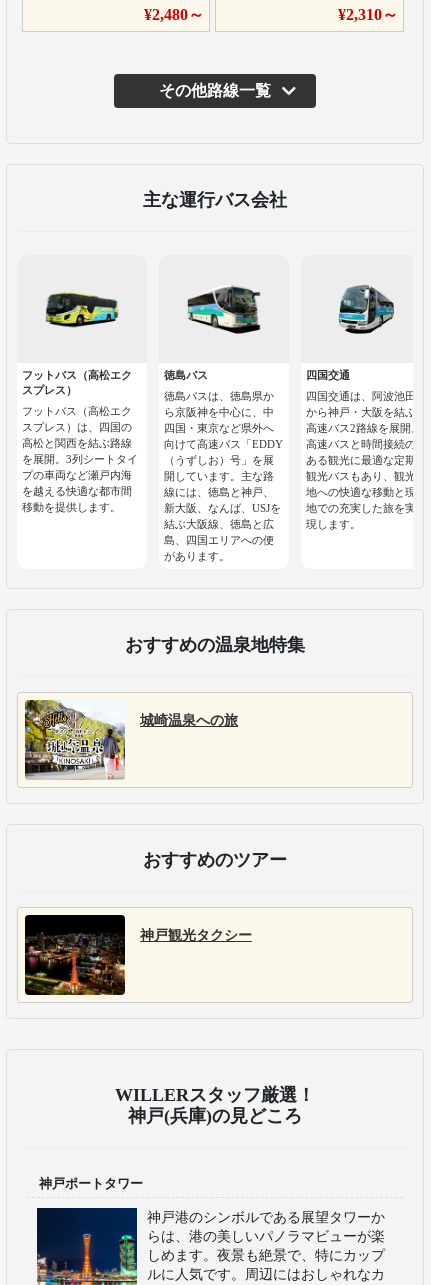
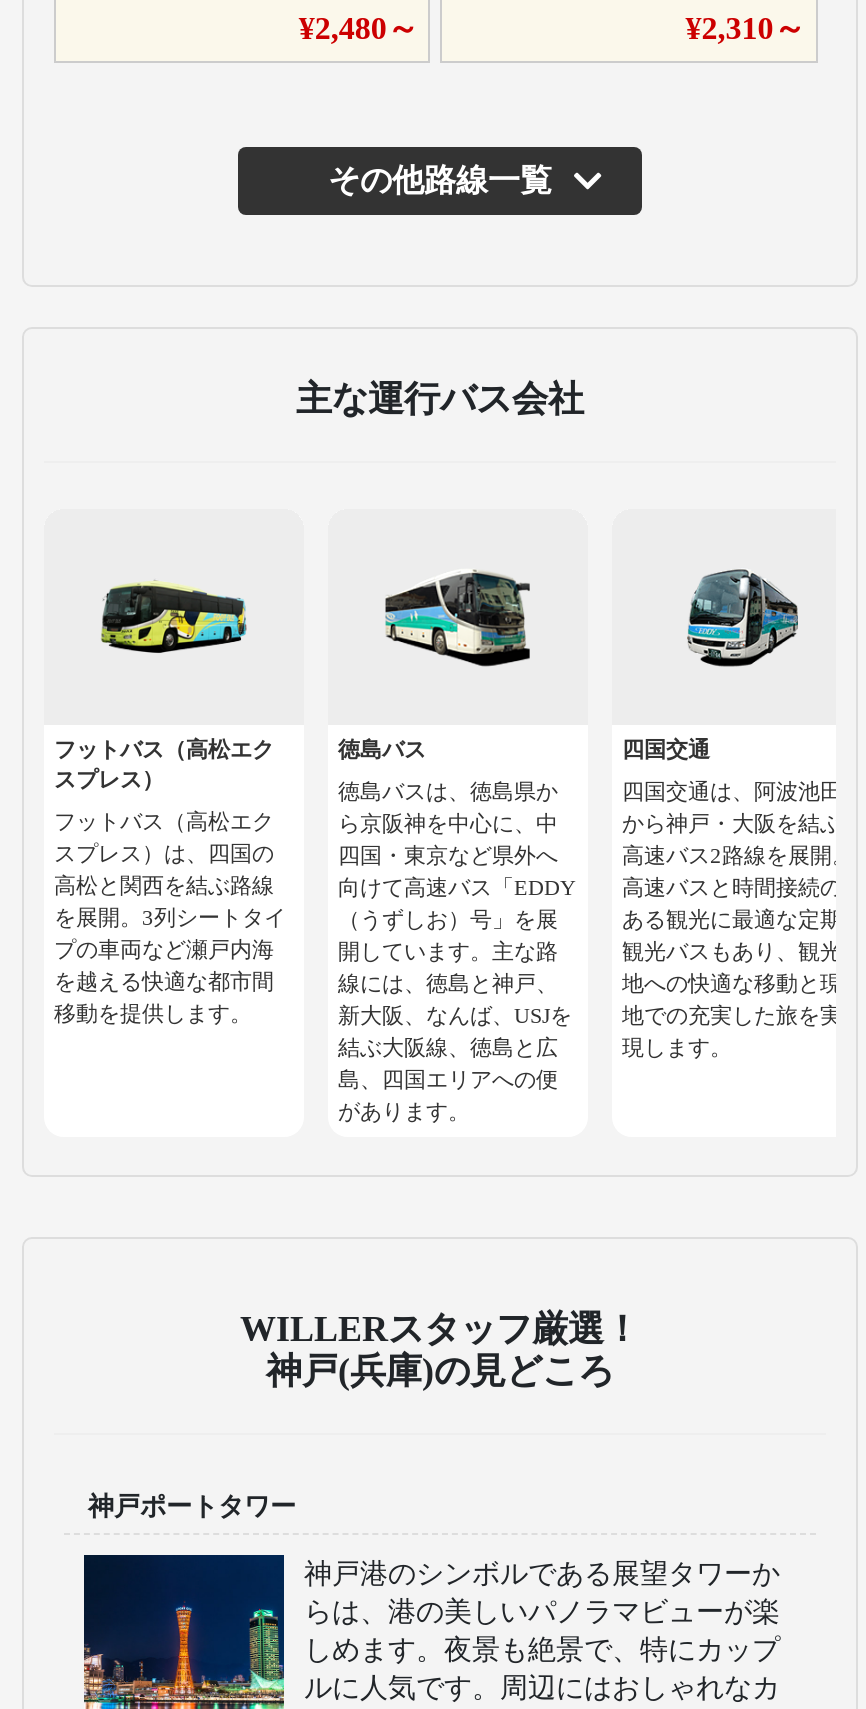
- おすすめの温泉地特集

- [image]
- 城崎温泉への旅

- おすすめのツアー

- [image]
- 神戸観光タクシー
